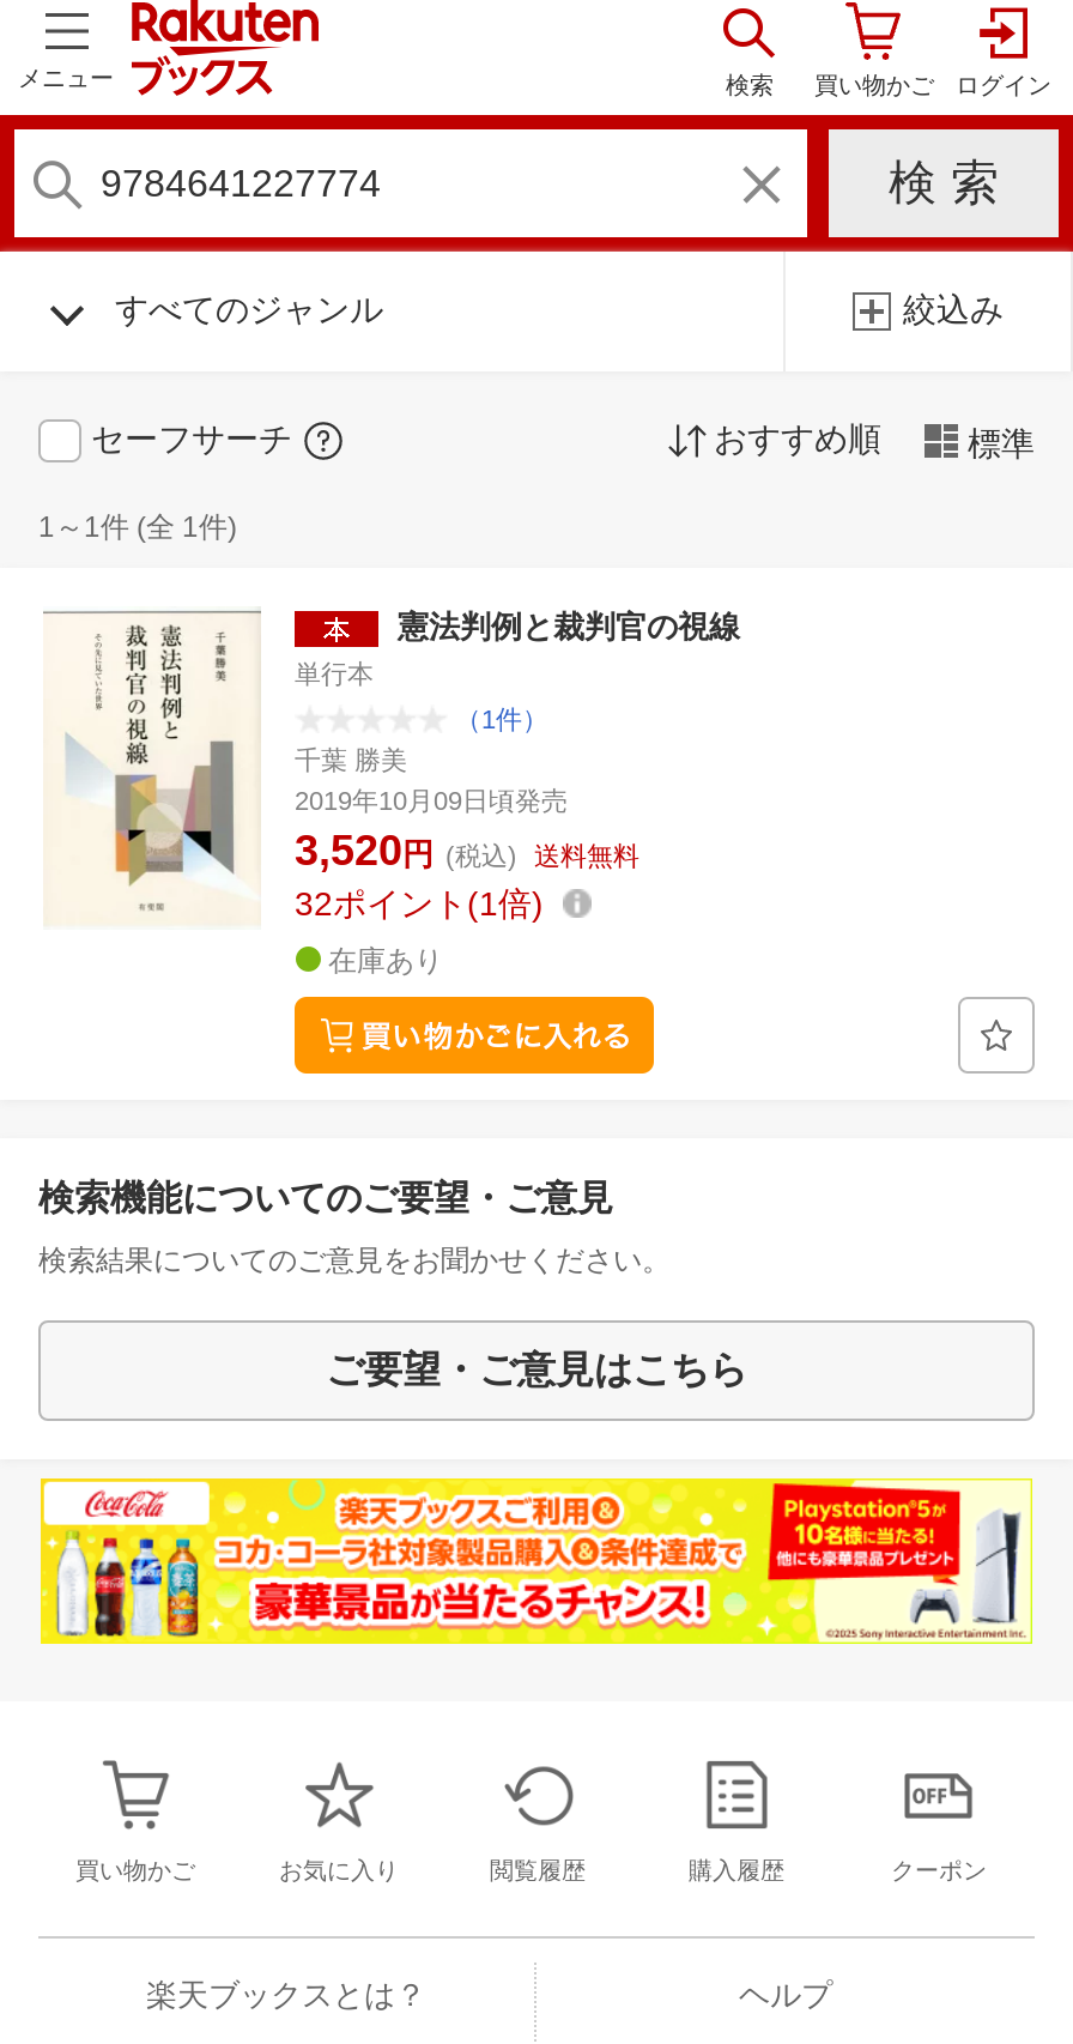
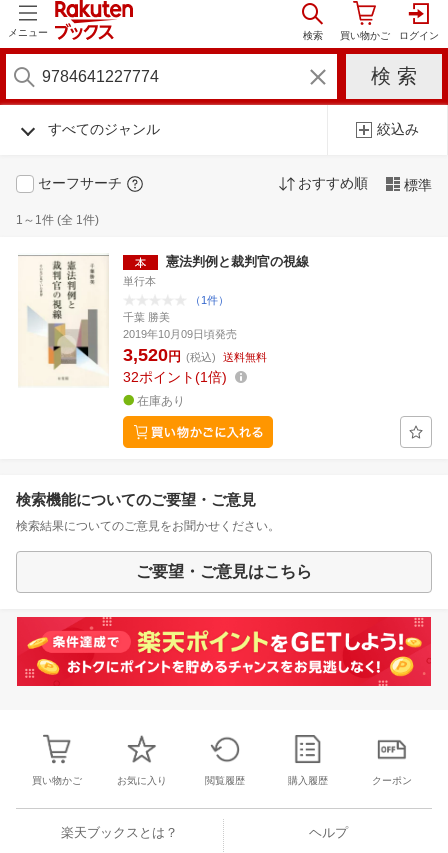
- [image]
+ [image]
